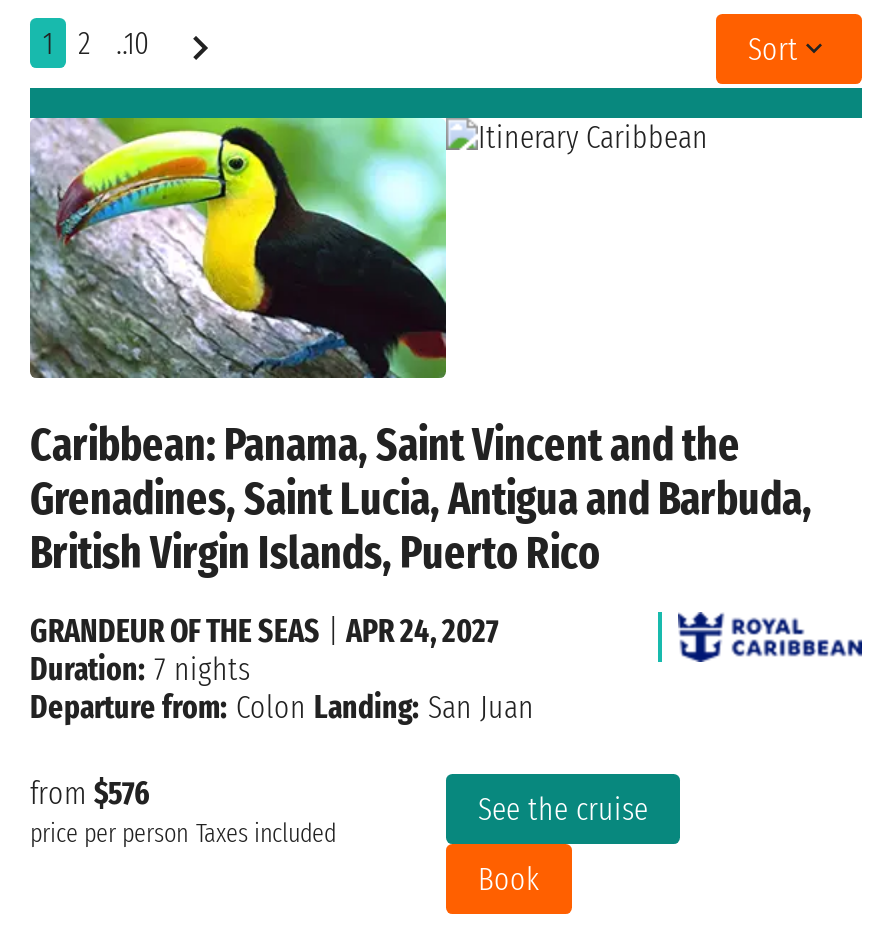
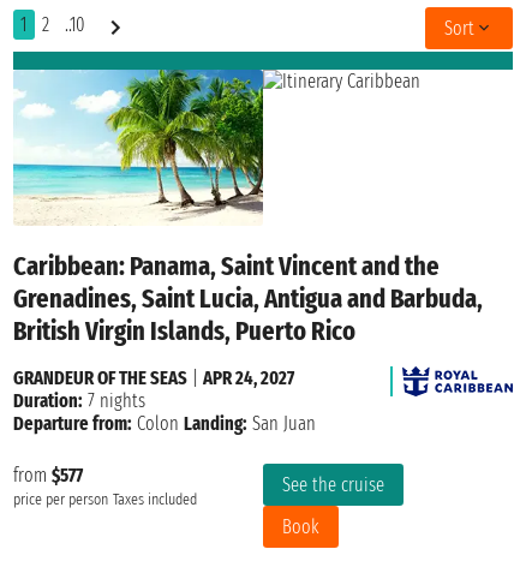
- [image]
+ [image]

- from $576
+ from $577
